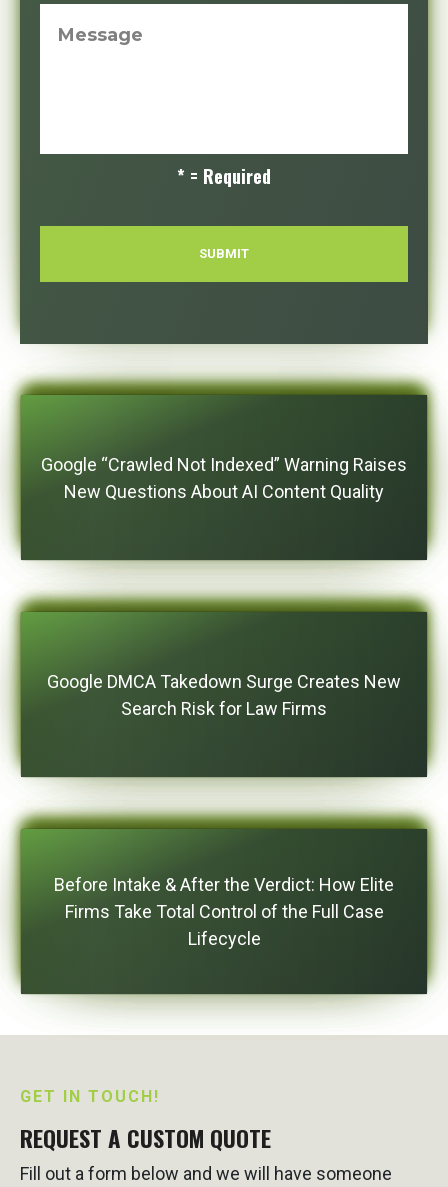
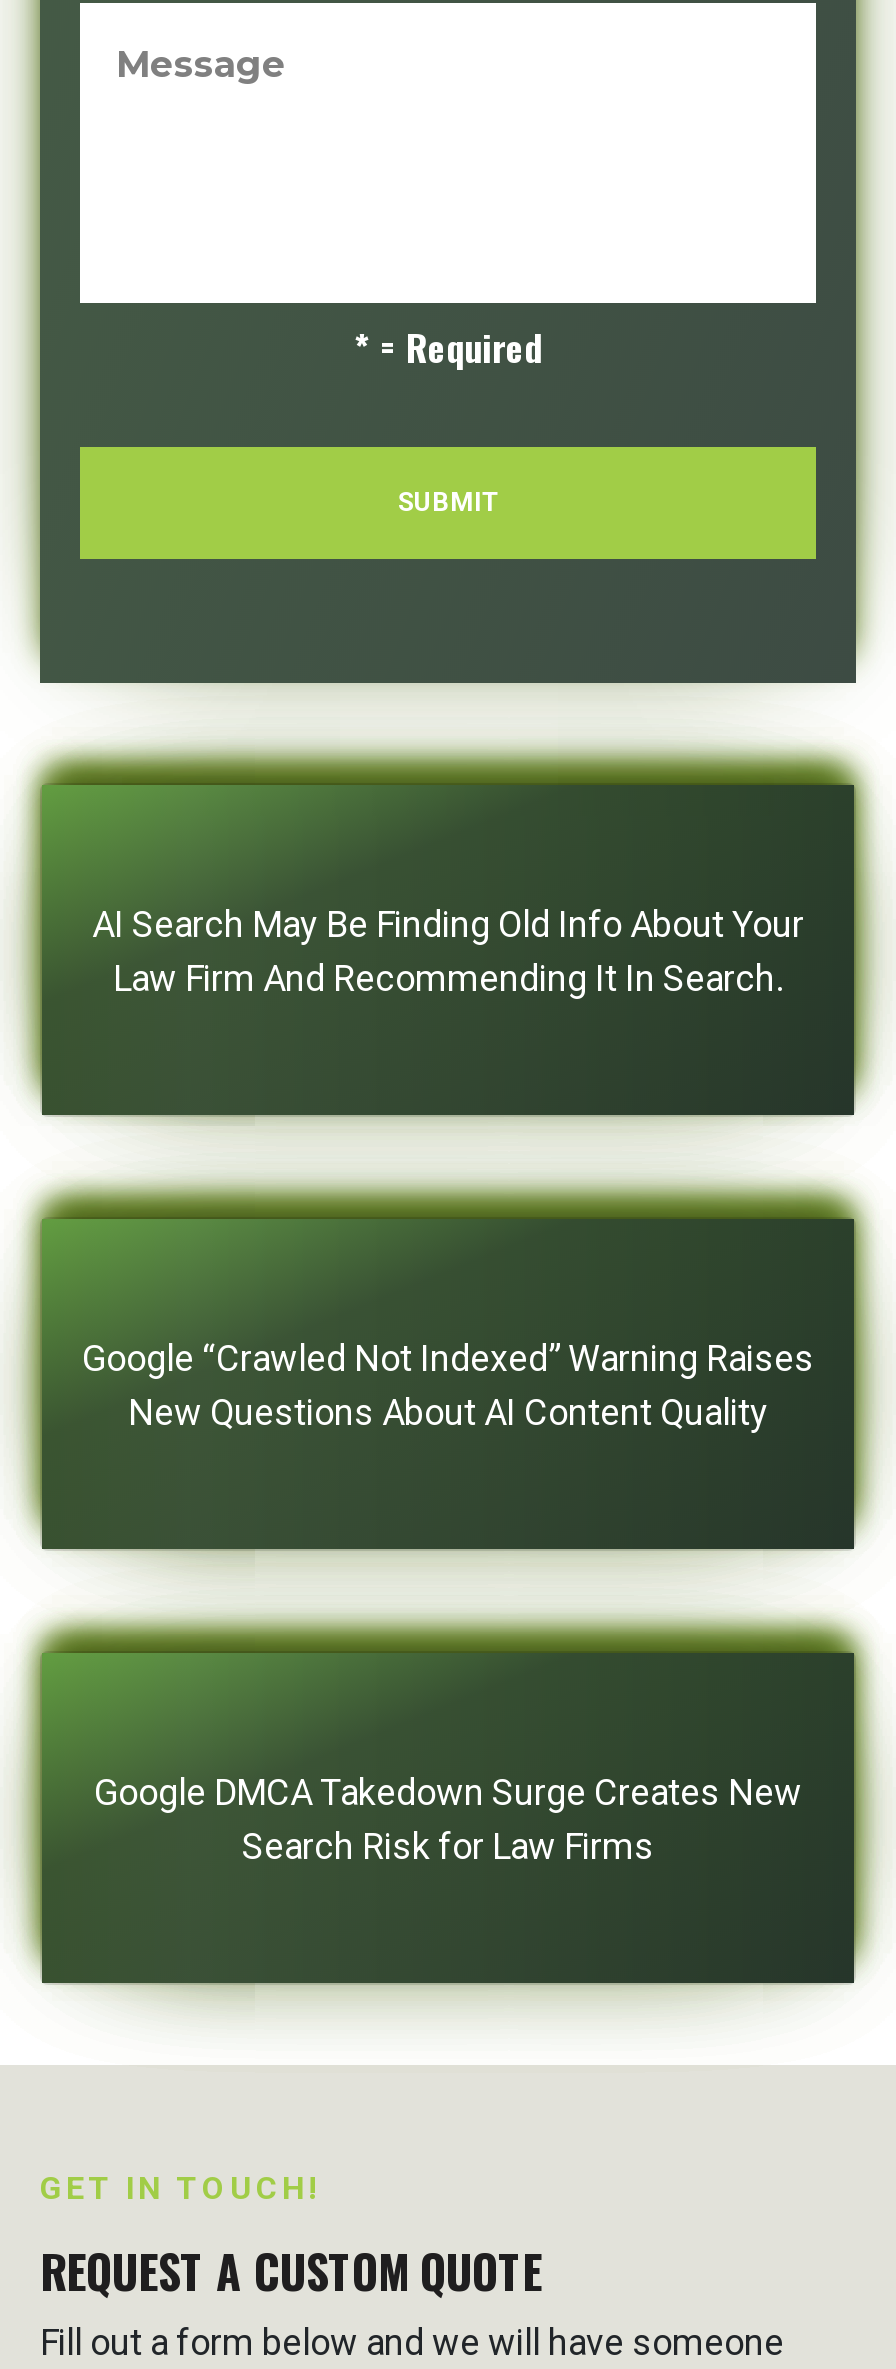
+ AI Search May Be Finding Old Info About Your
+ Law Firm And Recommending It In Search.

moved down: [image]

moved down: [image] | Google “Crawled Not Indexed” Warning Raises | New Questions About AI Content Quality | Google DMCA Takedown Surge Creates New | Search Risk for Law Firms

- Before Intake & After the Verdict: How Elite
- Firms Take Total Control of the Full Case
- Lifecycle
